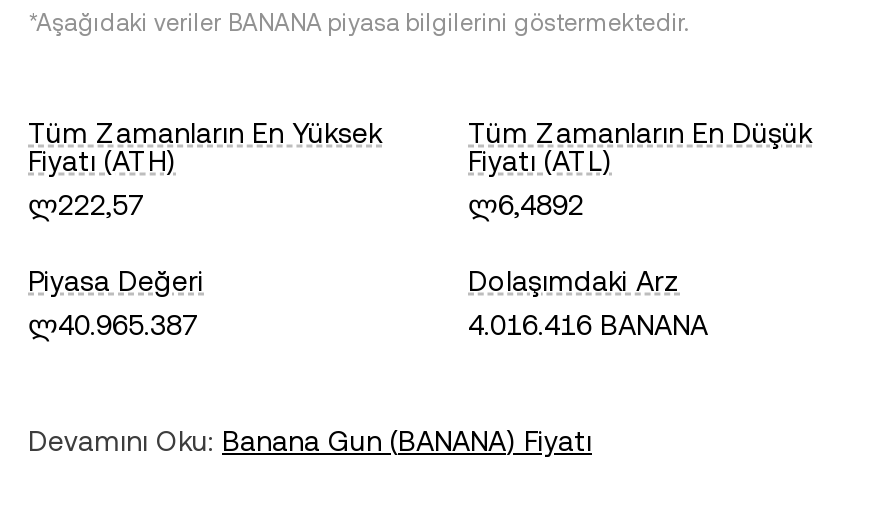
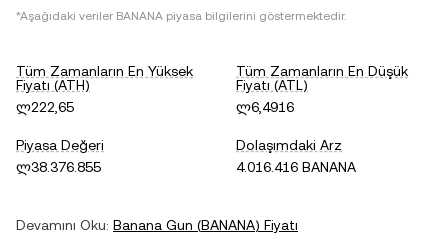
- ლ222,57
+ ლ222,65

- ლ6,4892
+ ლ6,4916

- ლ40.965.387
+ ლ38.376.855
